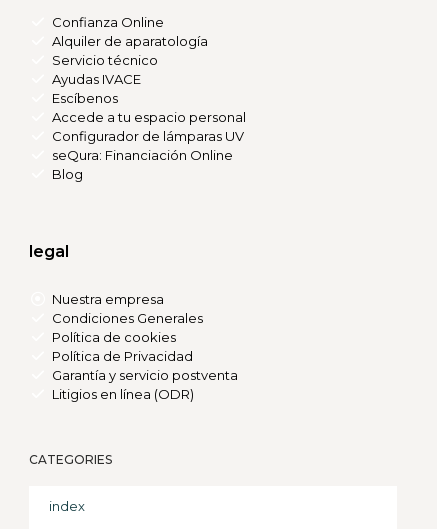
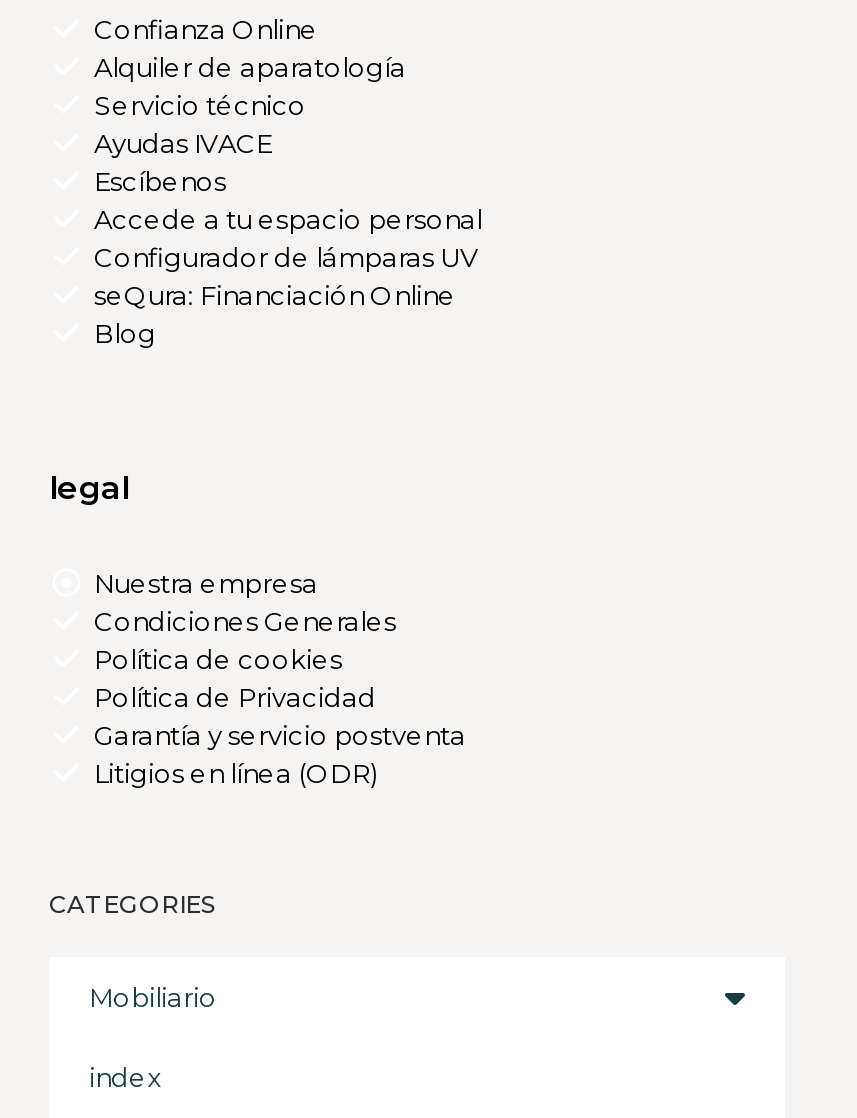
+ Mobiliario
